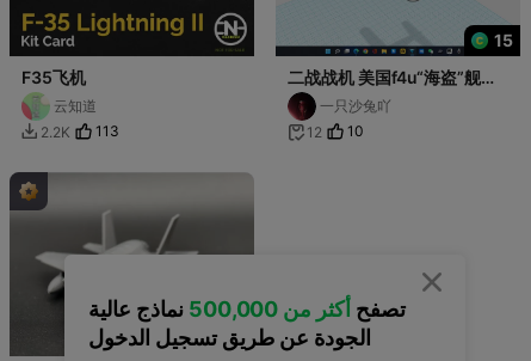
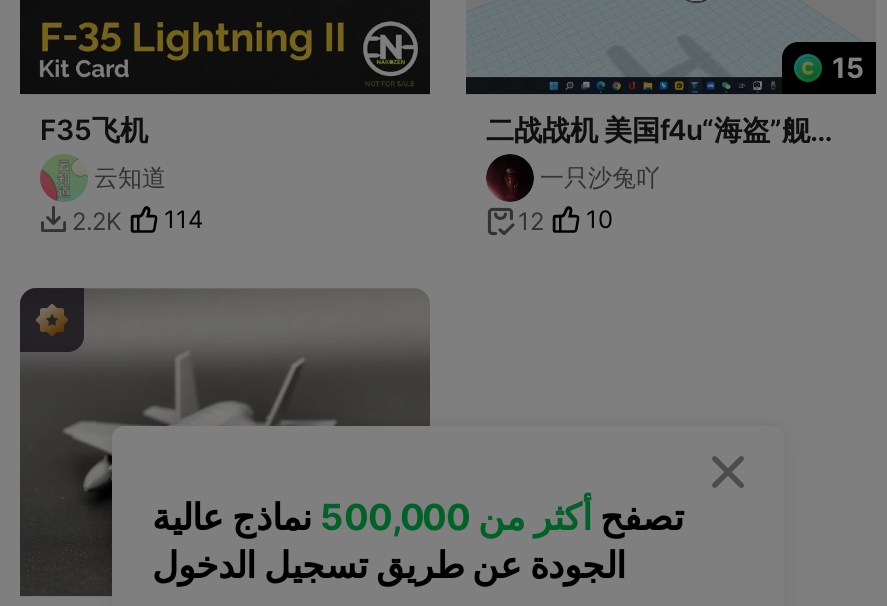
- 113
+ 114
